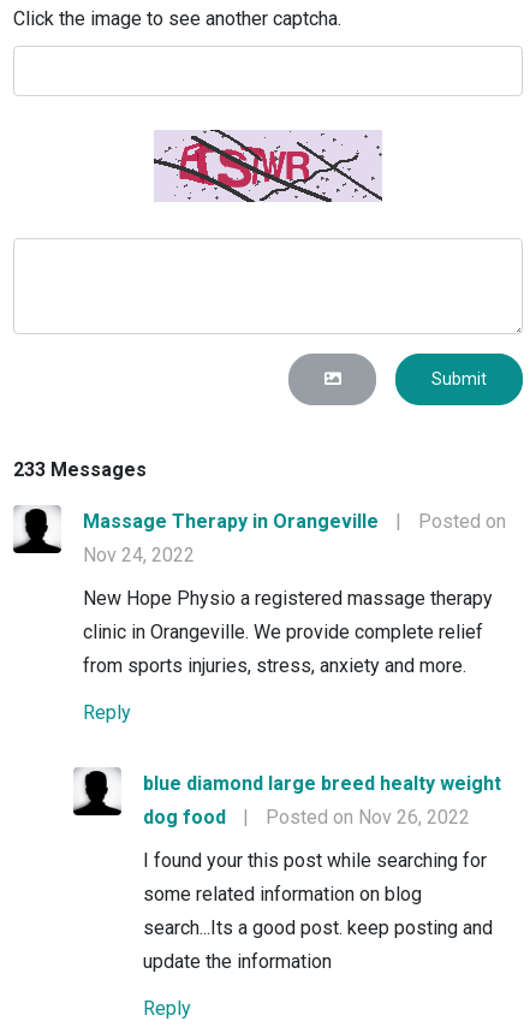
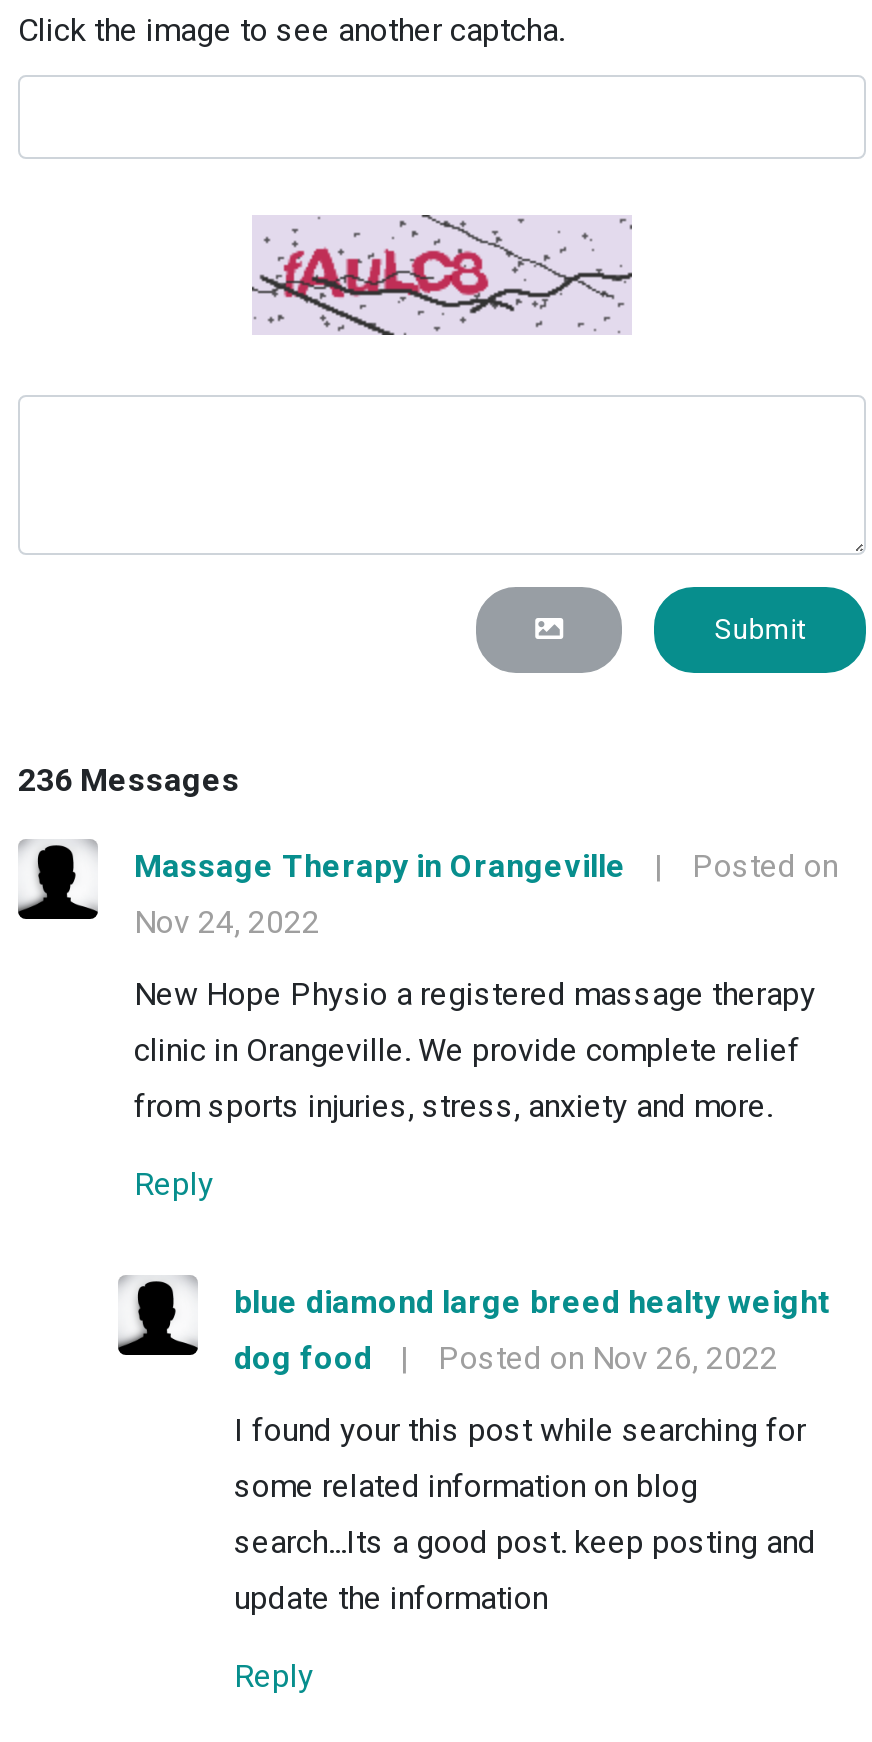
- [image]
+ [image]

- 233 Messages
+ 236 Messages
